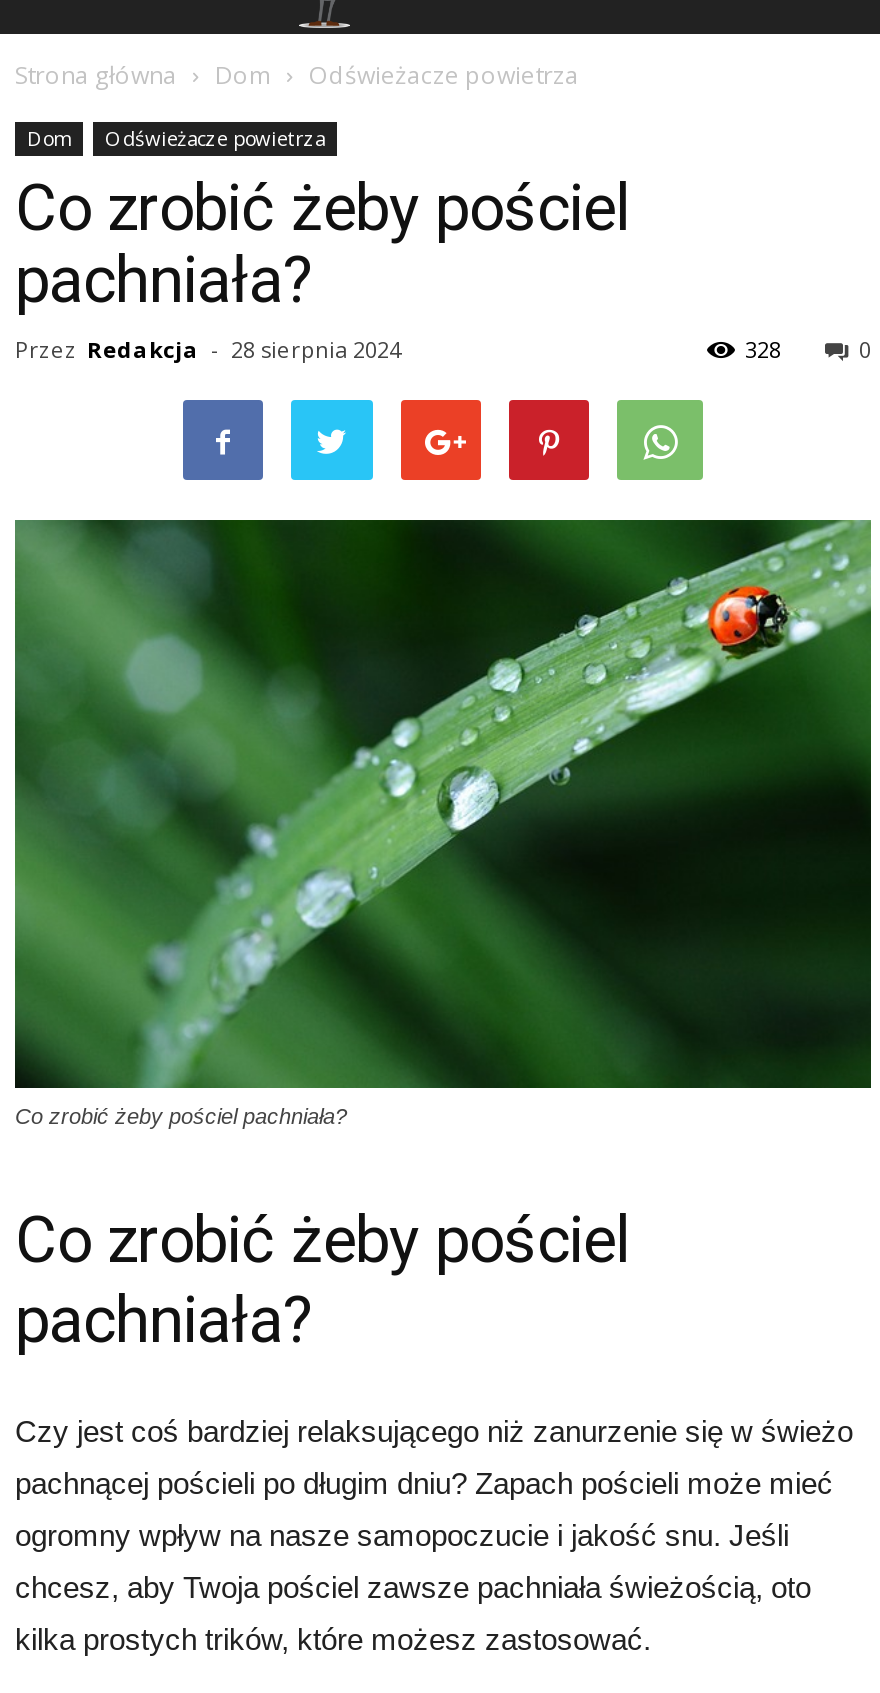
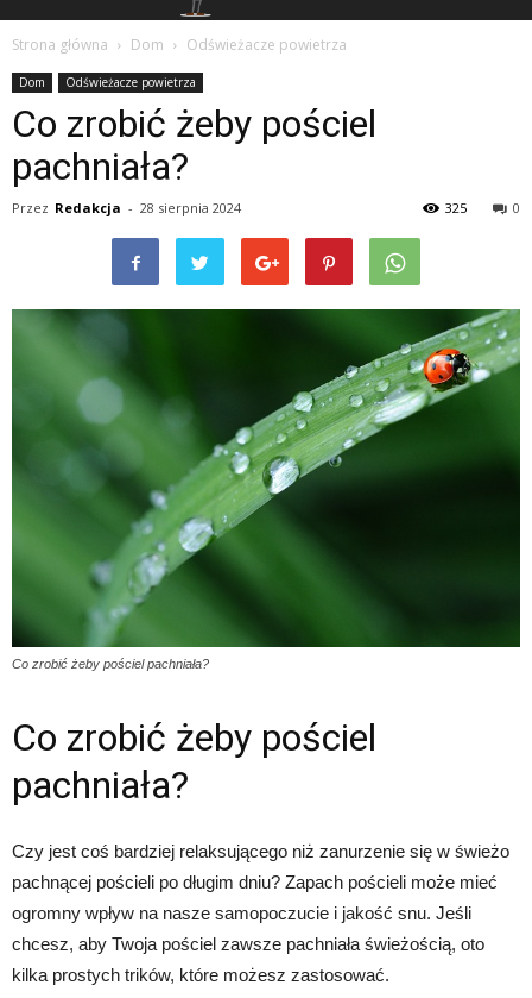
- 328
+ 325
